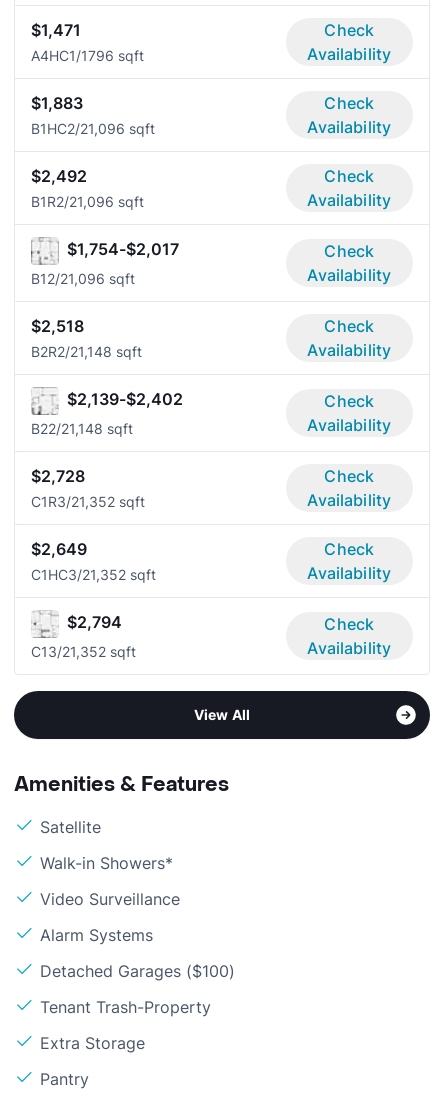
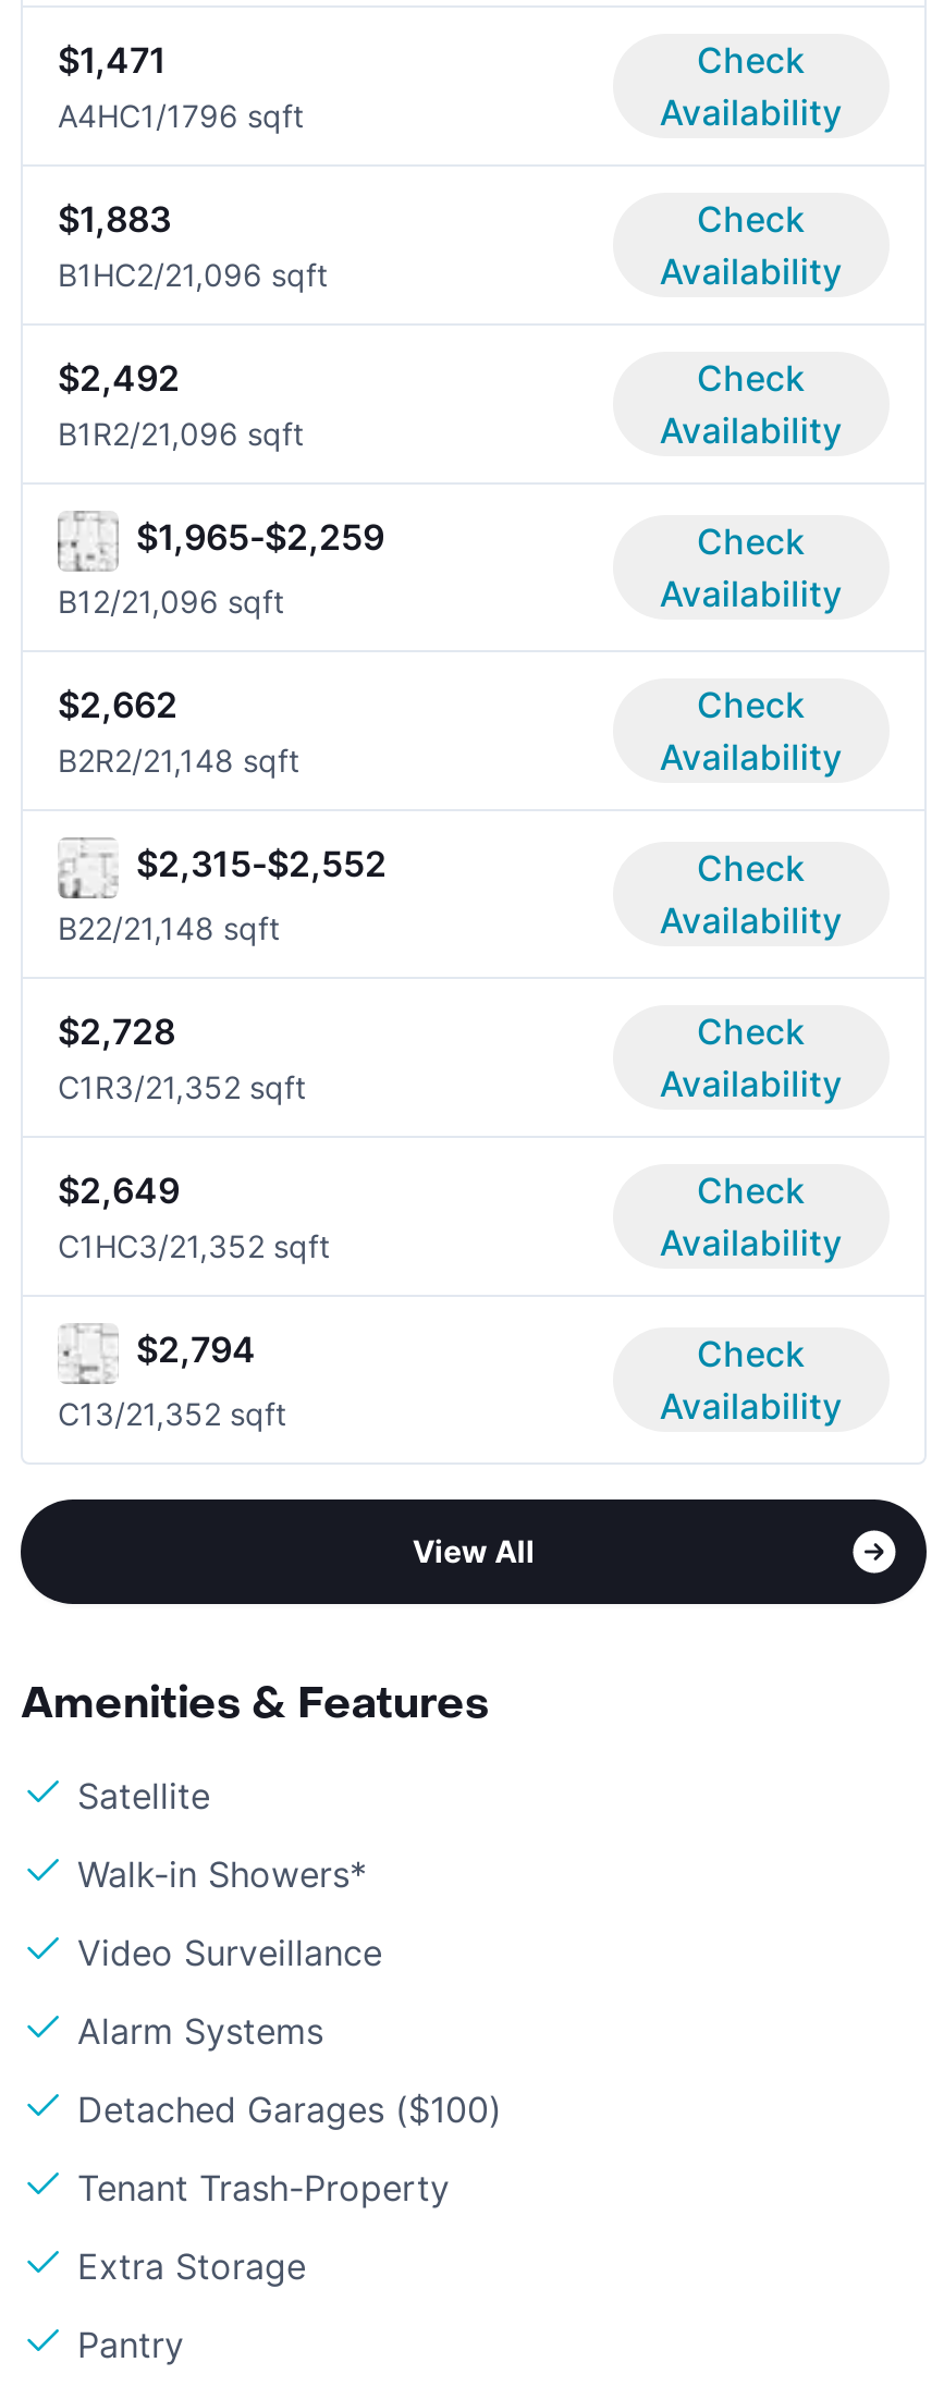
- $1,754-$2,017
+ $1,965-$2,259

- $2,518
+ $2,662

- $2,139-$2,402
+ $2,315-$2,552
